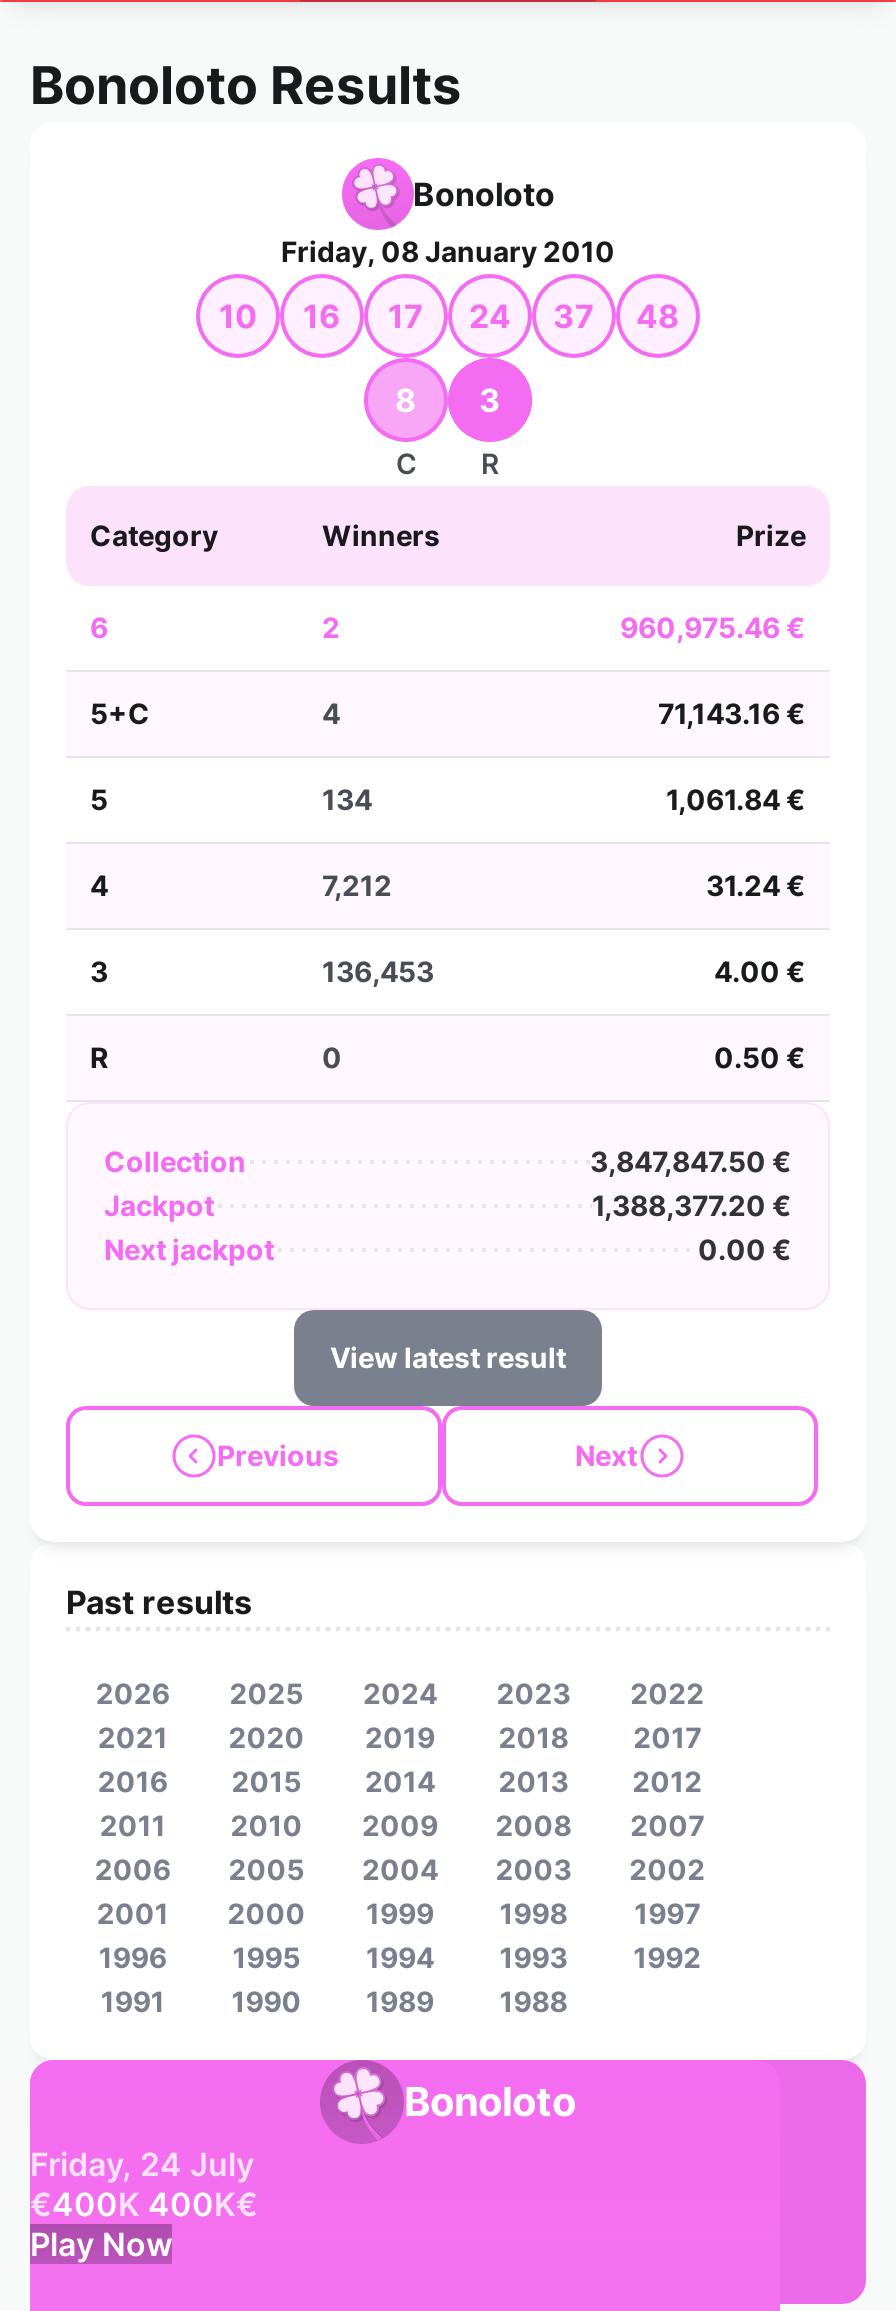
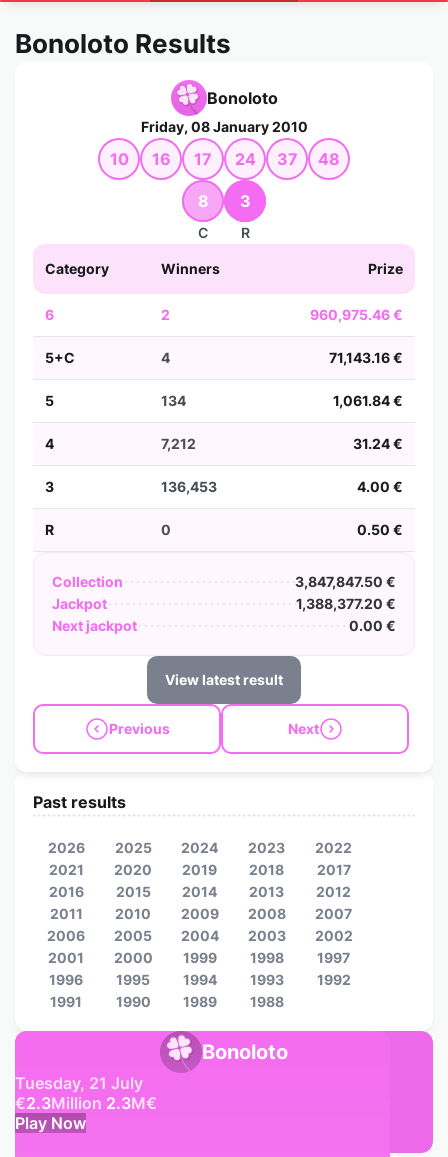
- Friday, 24 July
- €400K 400K€
+ Tuesday, 21 July
+ €2.3Million 2.3M€
